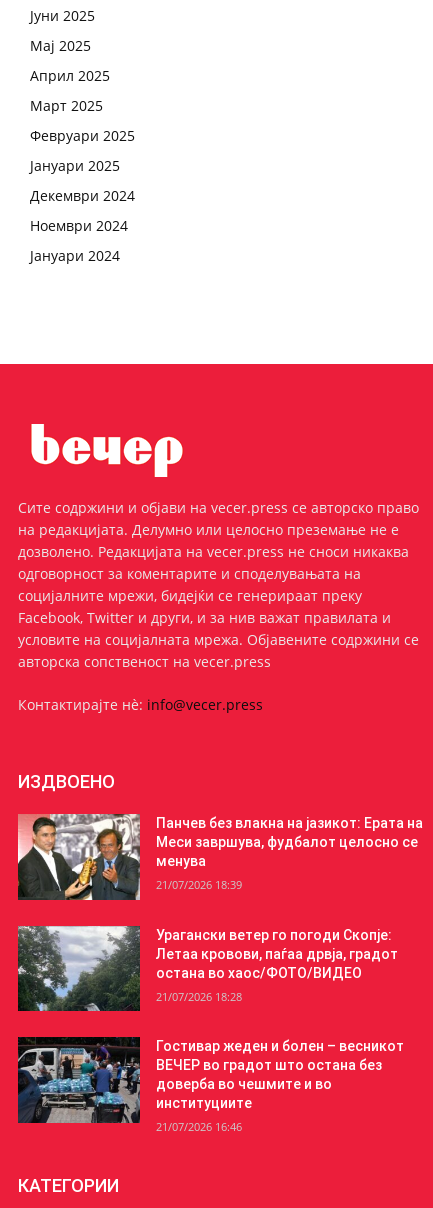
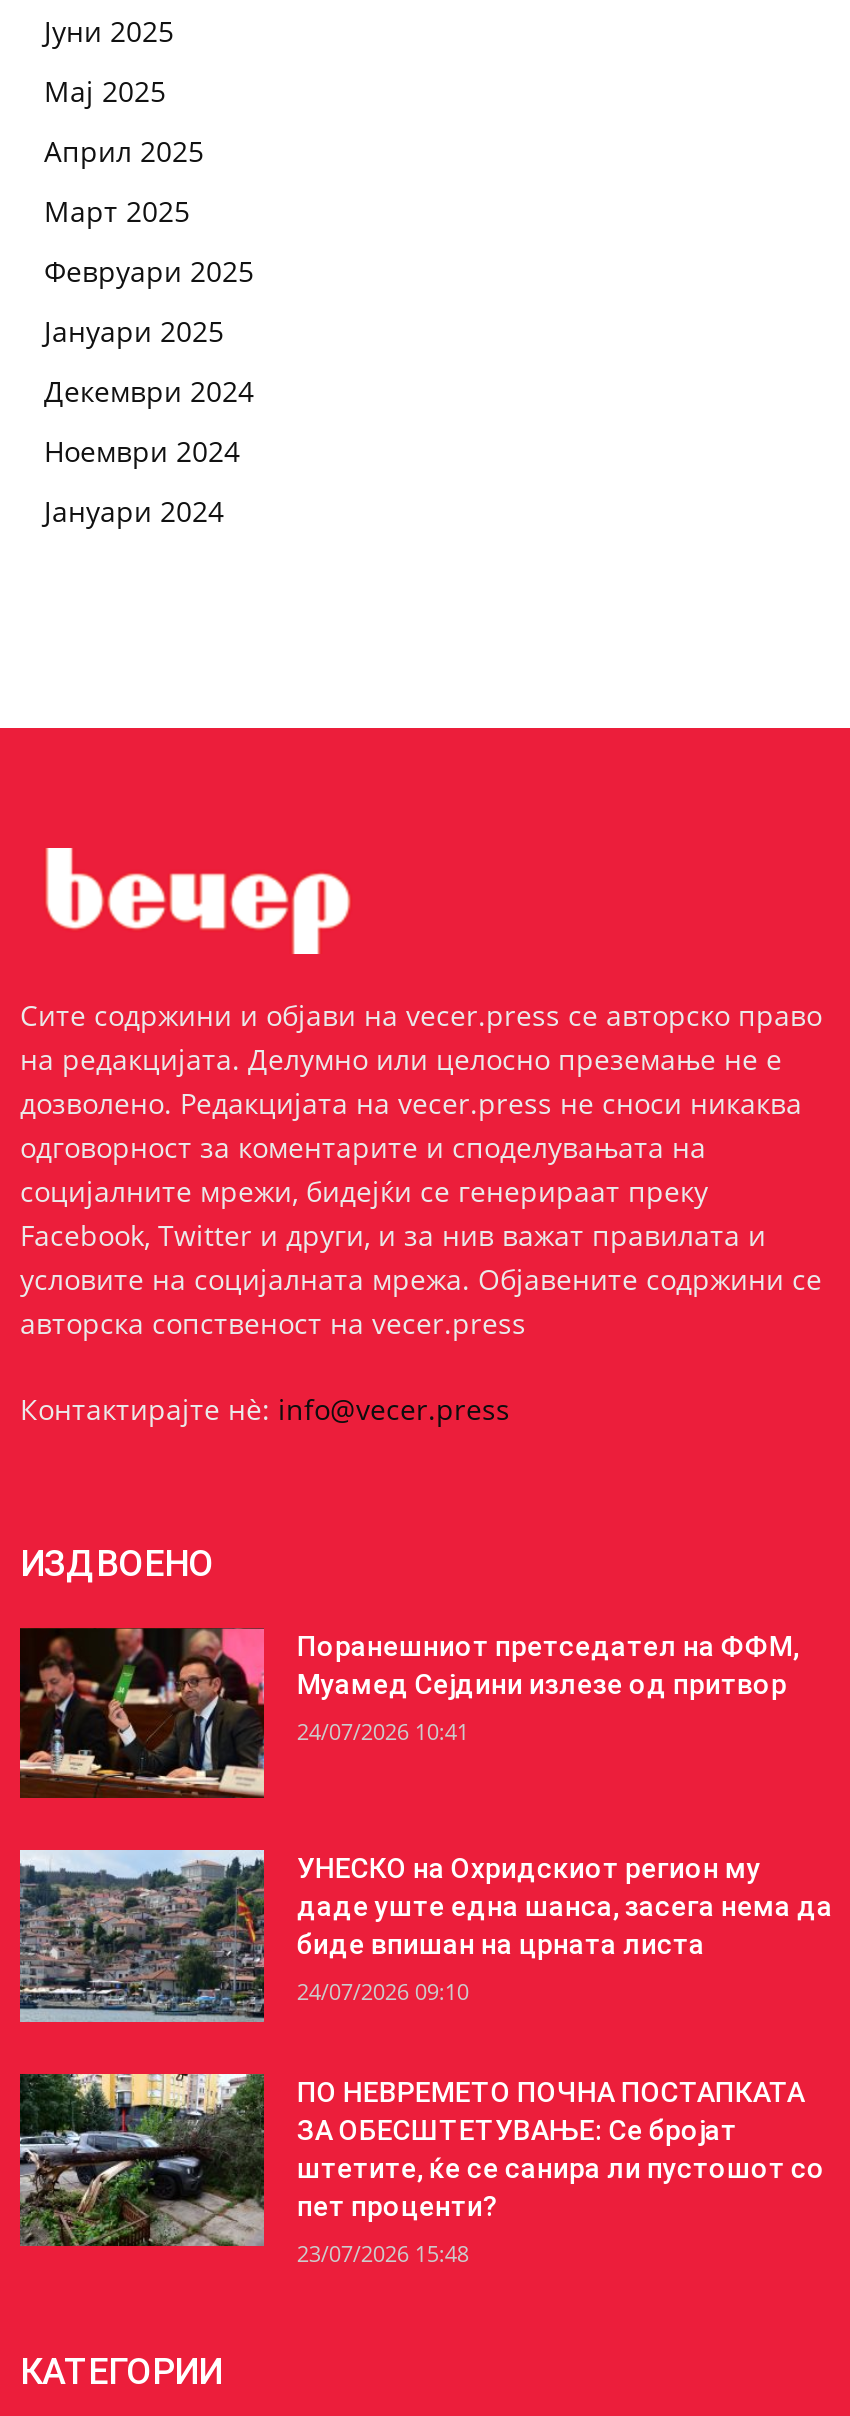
- [image]
- Панчев без влакна на јазикот: Ерата на
- Меси завршува, фудбалот целосно се
- менува
+ [image]
+ Поранешниот претседател на ФФМ,
+ Муамед Сејдини излезе од притвор

- 21/07/2026 18:39
+ 24/07/2026 10:41

- [image]
- Урагански ветер го погоди Скопје:
- Летаа кровови, паѓаа дрвја, градот
- остана во хаос/ФОТО/ВИДЕО
+ [image]
+ УНЕСКО на Охридскиот регион му
+ даде уште една шанса, засега нема да
+ биде впишан на црната листа

- 21/07/2026 18:28
+ 24/07/2026 09:10

- [image]
- Гостивар жеден и болен – весникот
- ВЕЧЕР во градот што остана без
- доверба во чешмите и во
- институциите
+ [image]
+ ПО НЕВРЕМЕТО ПОЧНА ПОСТАПКАТА
+ ЗА ОБЕСШТЕТУВАЊЕ: Се бројат
+ штетите, ќе се санира ли пустошот со
+ пет проценти?

- 21/07/2026 16:46
+ 23/07/2026 15:48
